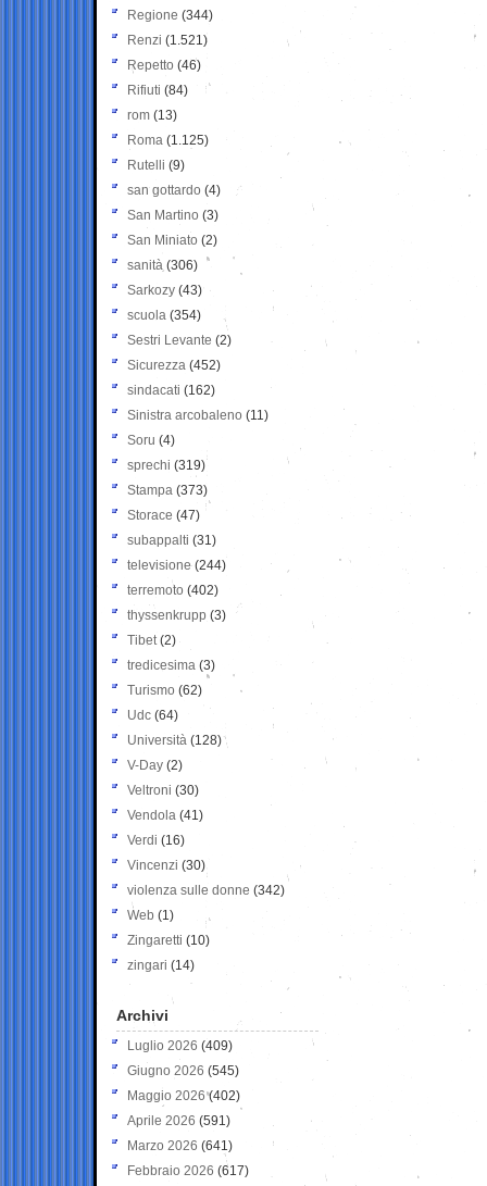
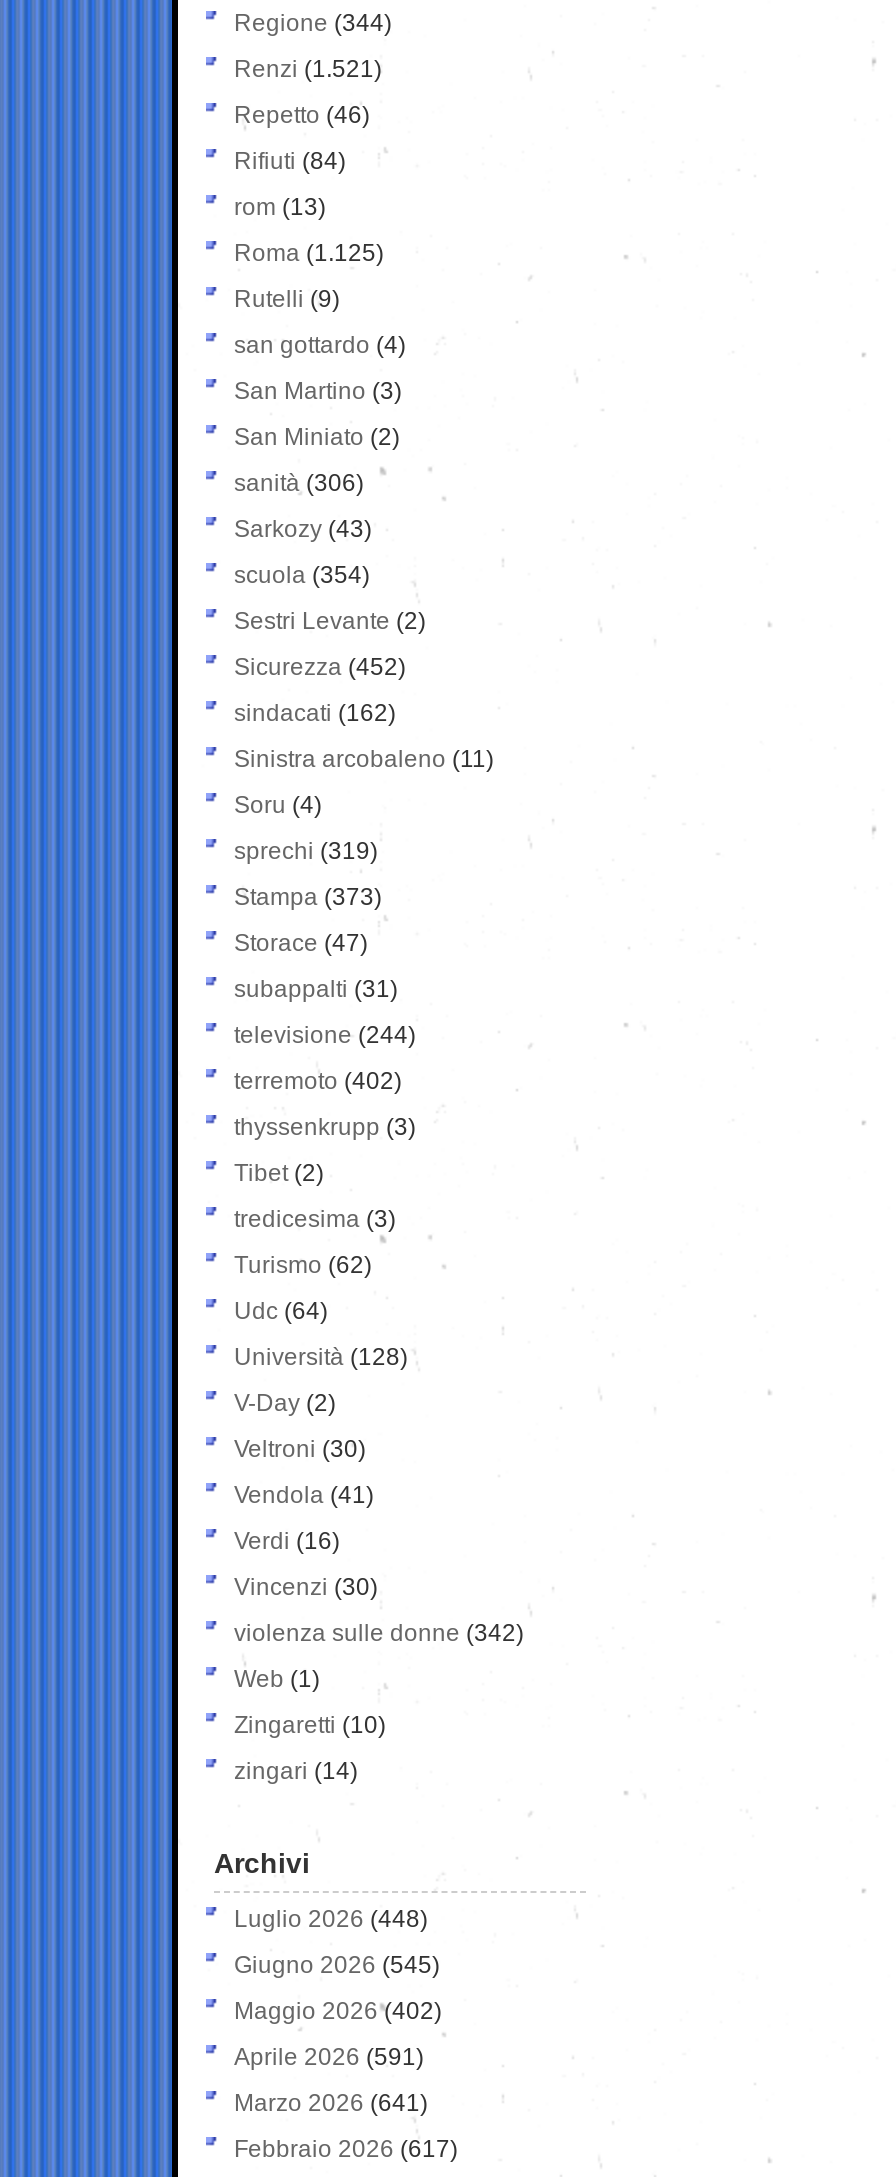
- Luglio 2026 (409)
+ Luglio 2026 (448)
